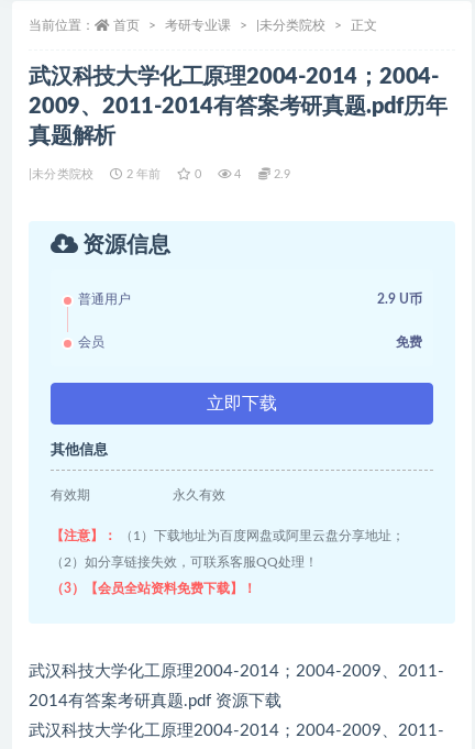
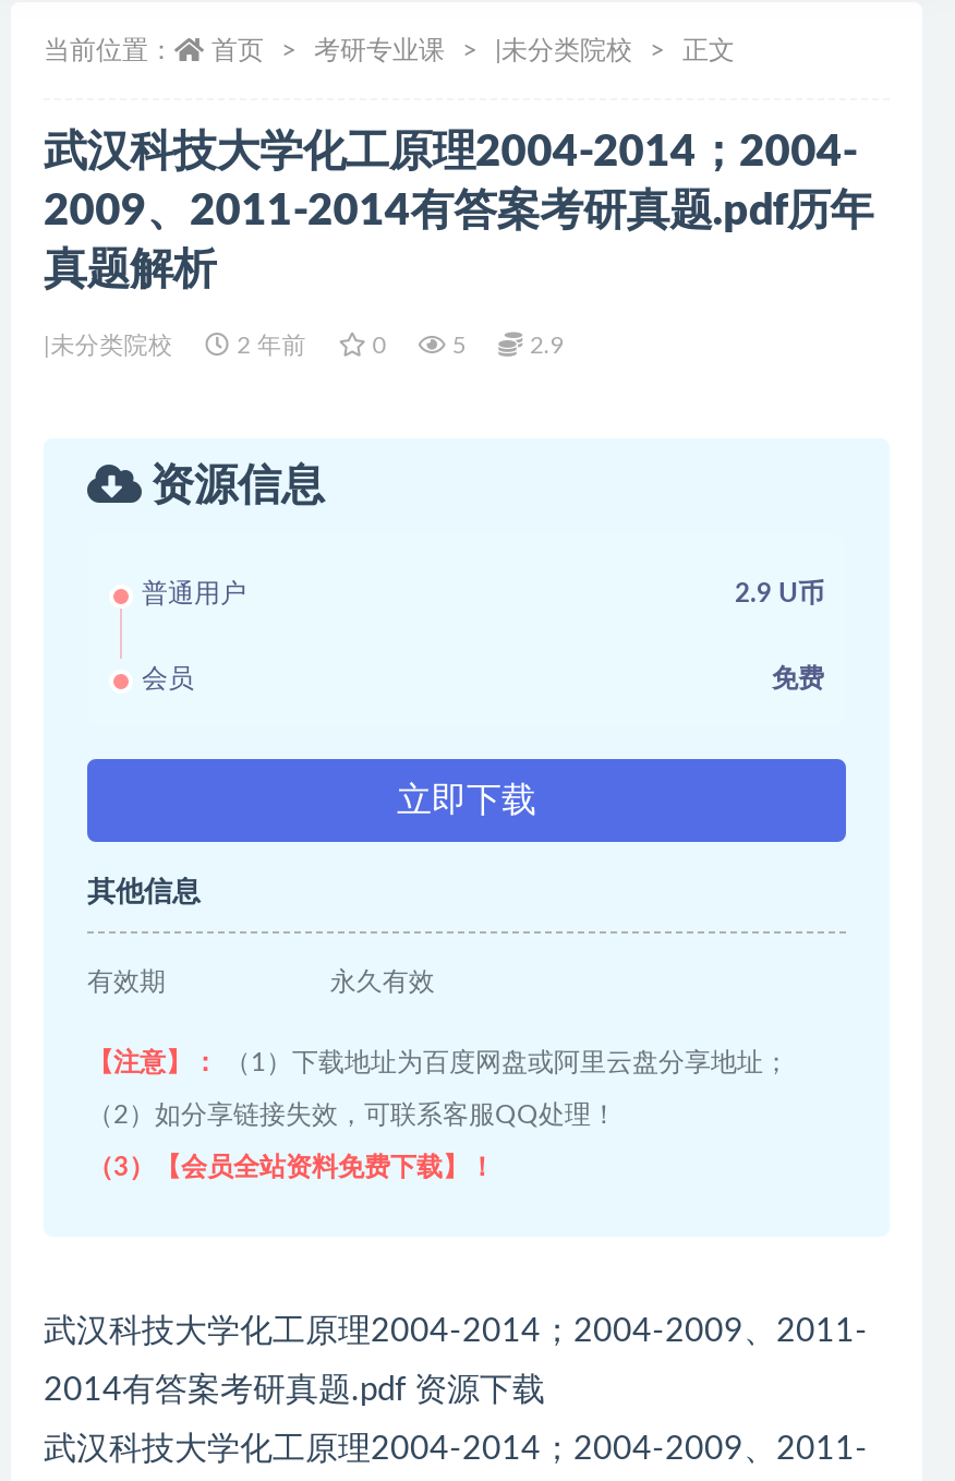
- 4
+ 5
